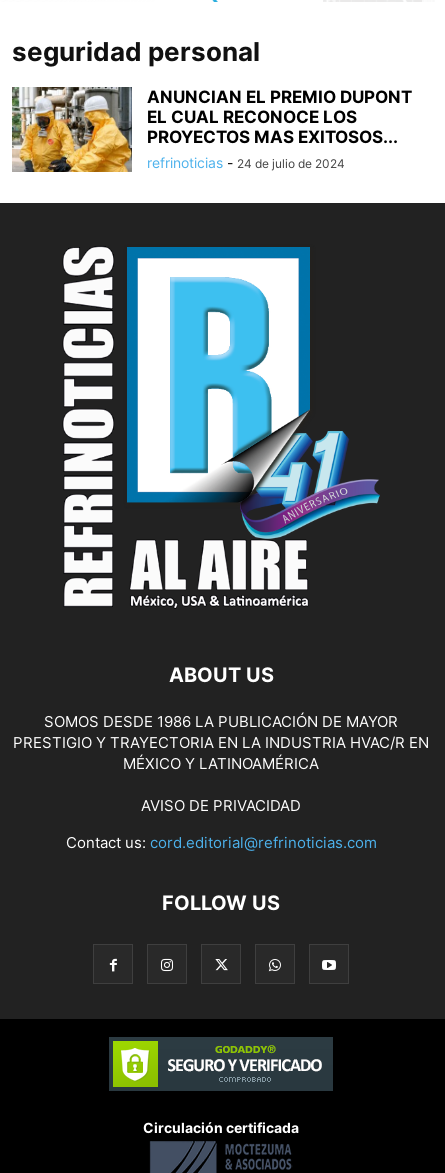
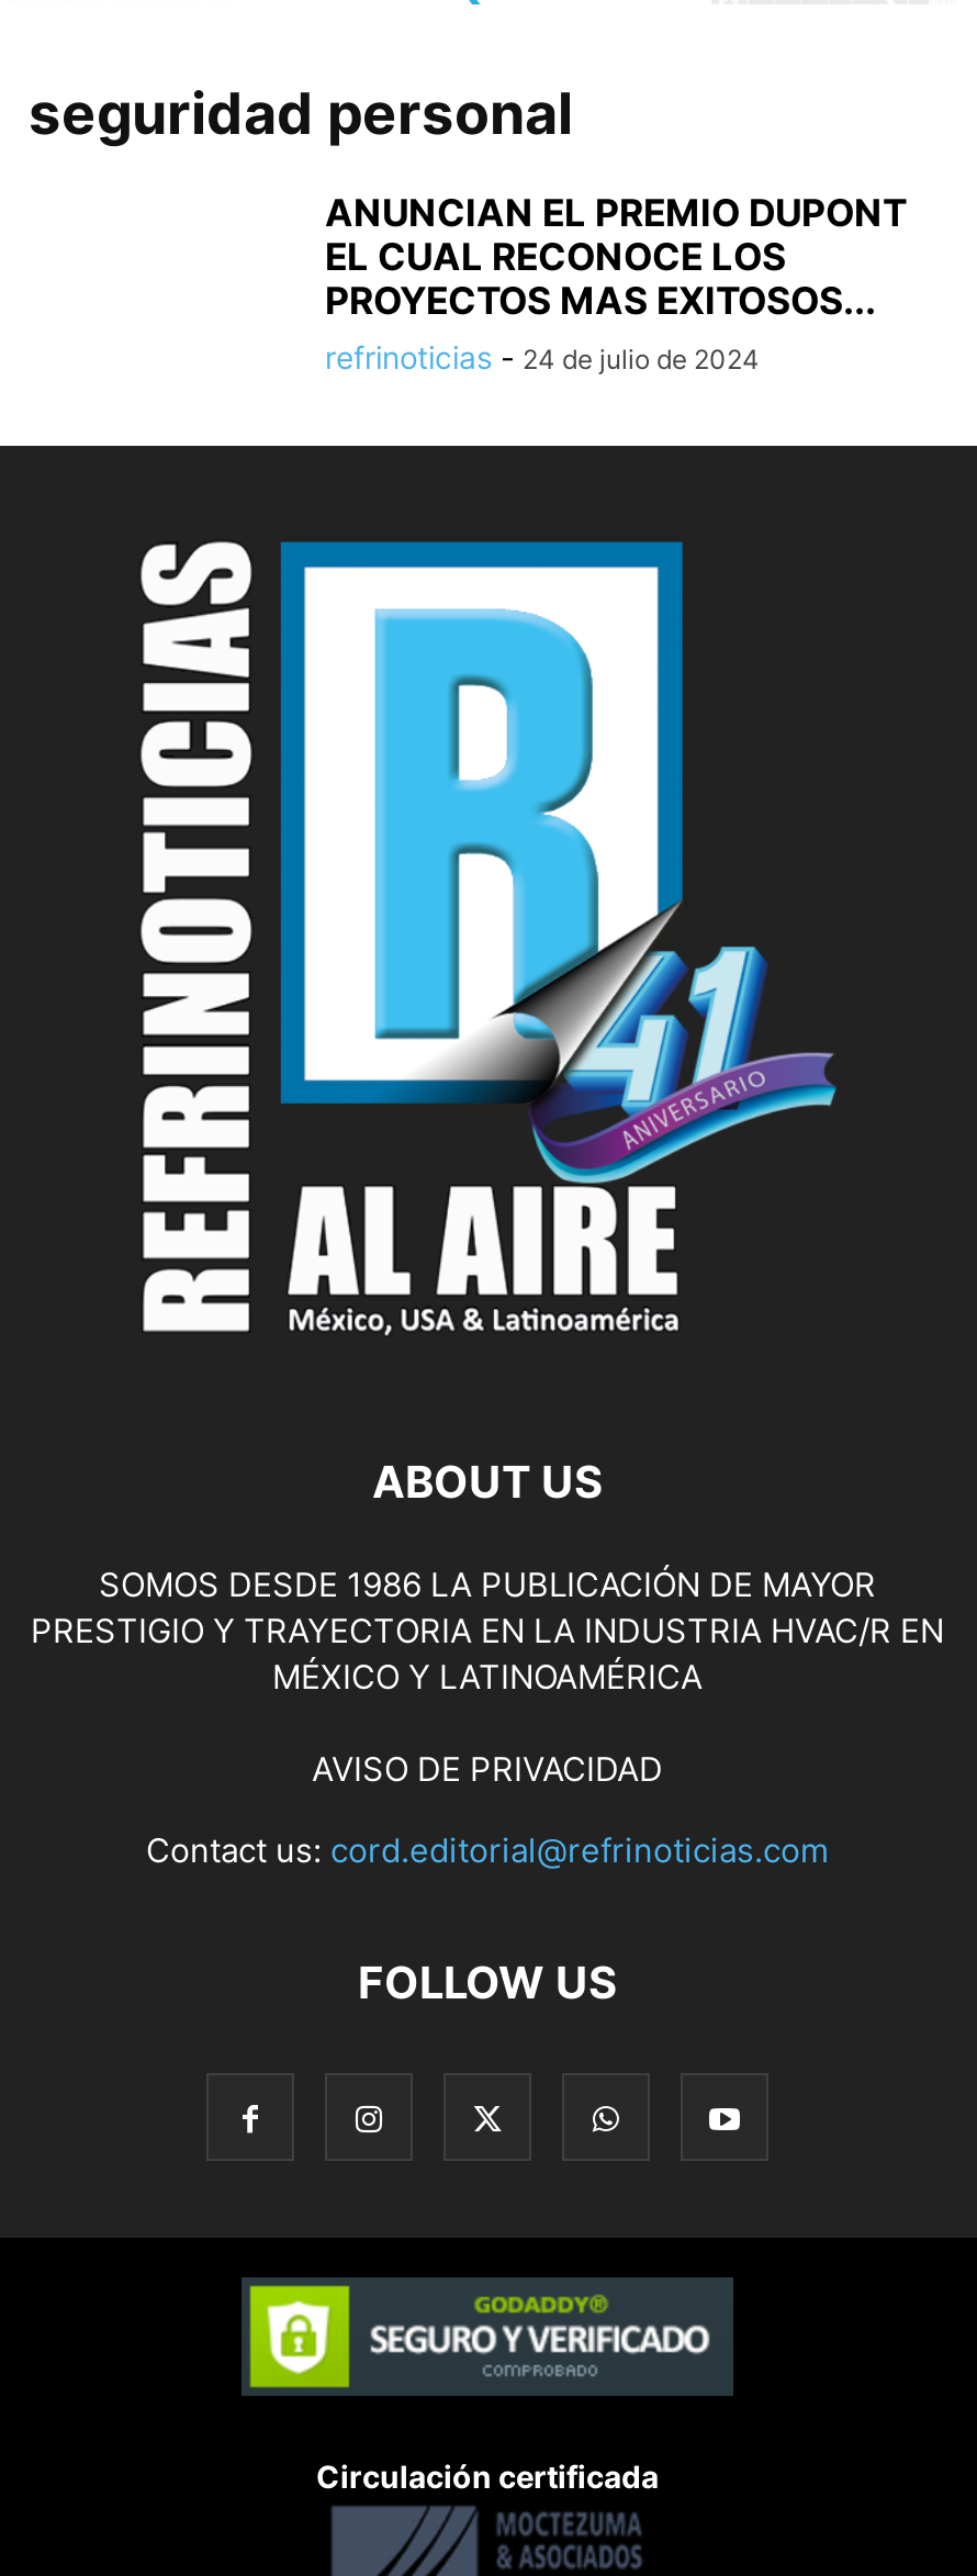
- [image]
